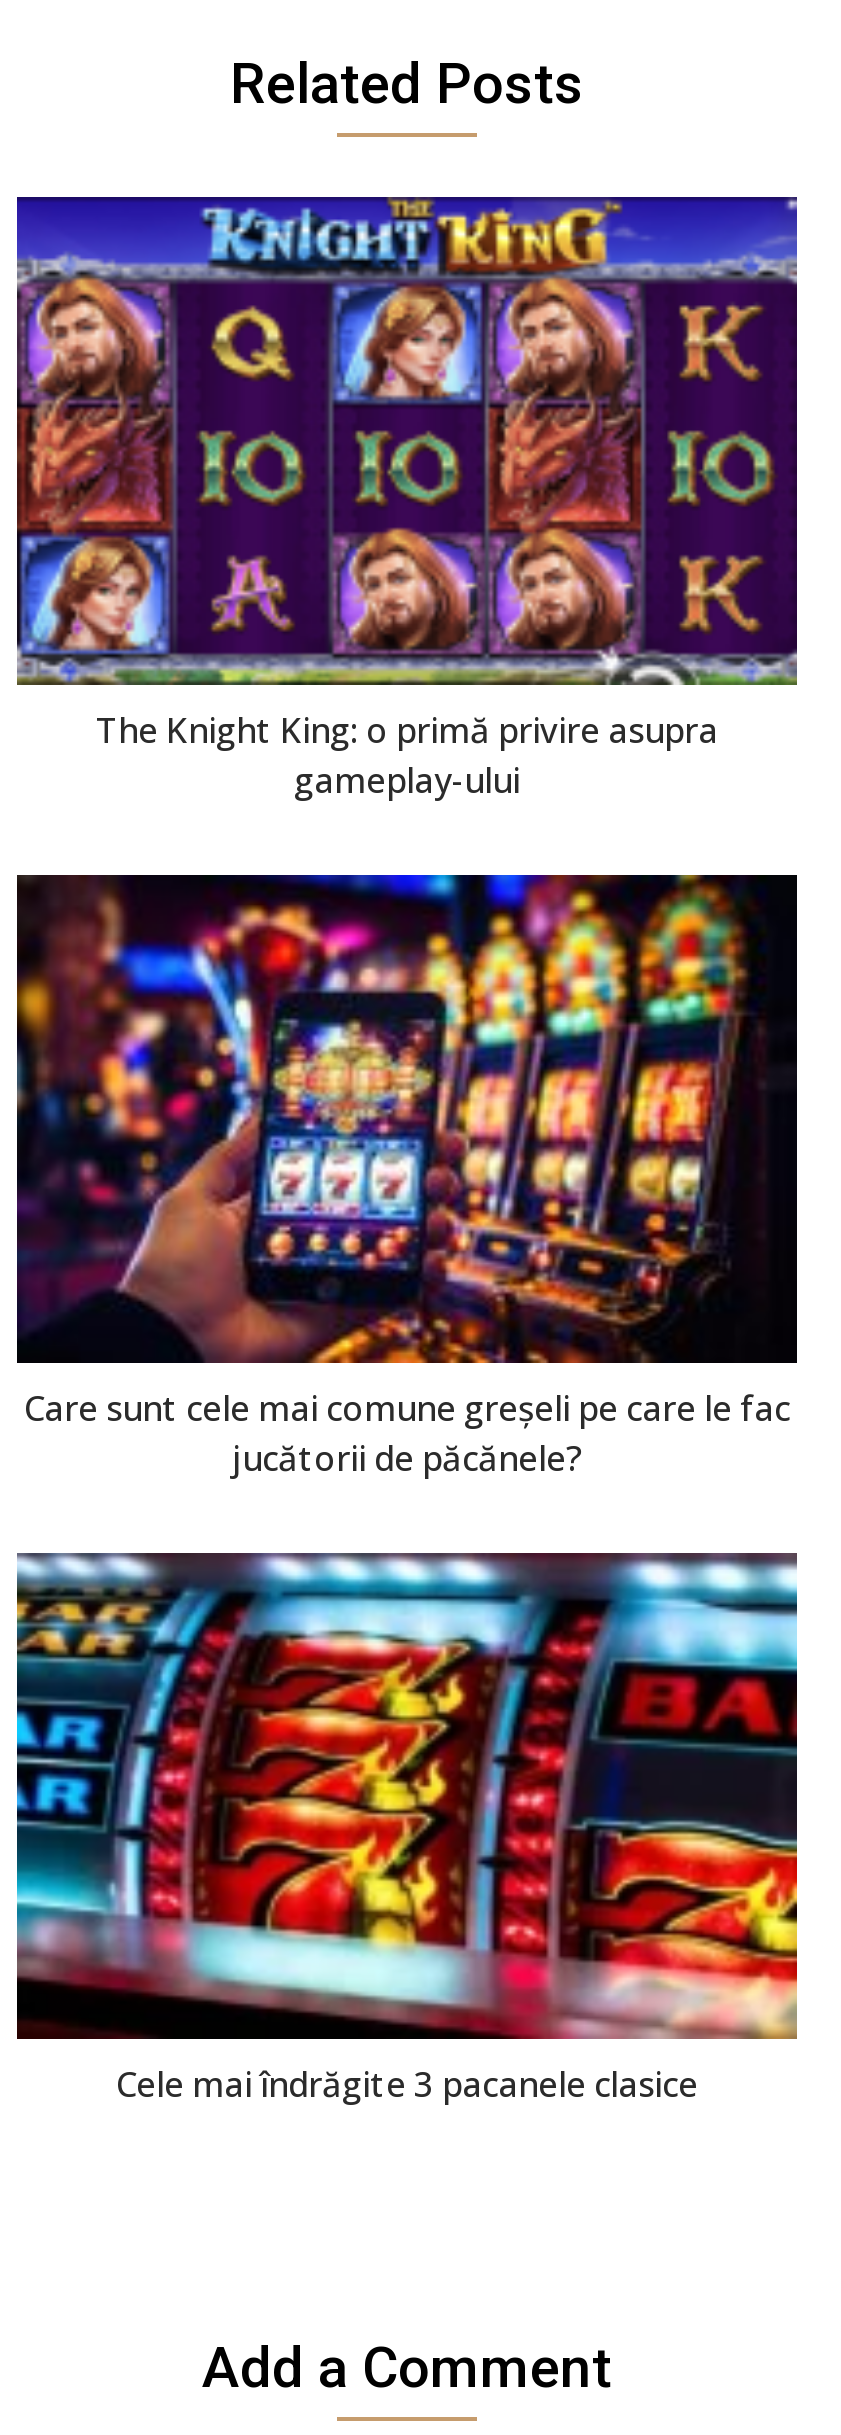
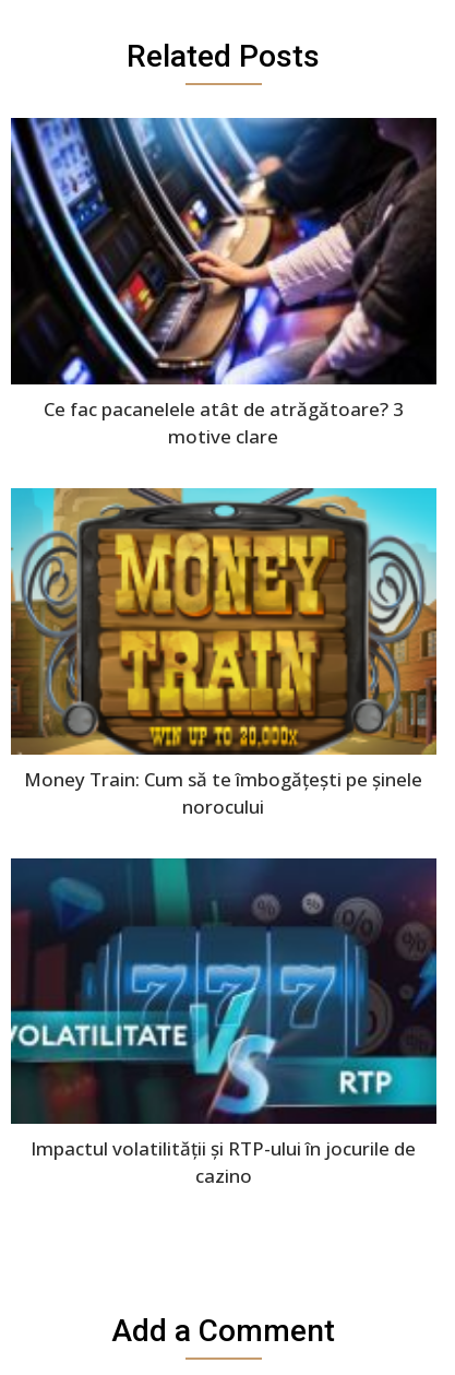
- [image]
- The Knight King: o primă privire asupra
- gameplay-ului
+ [image]
+ Ce fac pacanelele atât de atrăgătoare? 3
+ motive clare

- [image]
- Care sunt cele mai comune greșeli pe care le fac
- jucătorii de păcănele?
+ [image]
+ Money Train: Cum să te îmbogățești pe șinele
+ norocului

- [image]
- Cele mai îndrăgite 3 pacanele clasice
+ [image]
+ Impactul volatilității și RTP-ului în jocurile de
+ cazino
